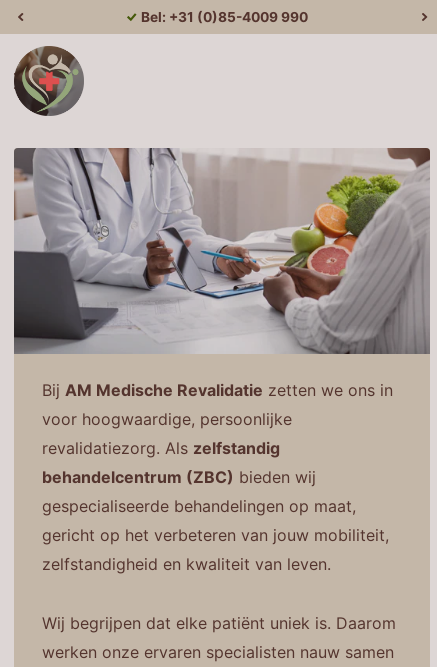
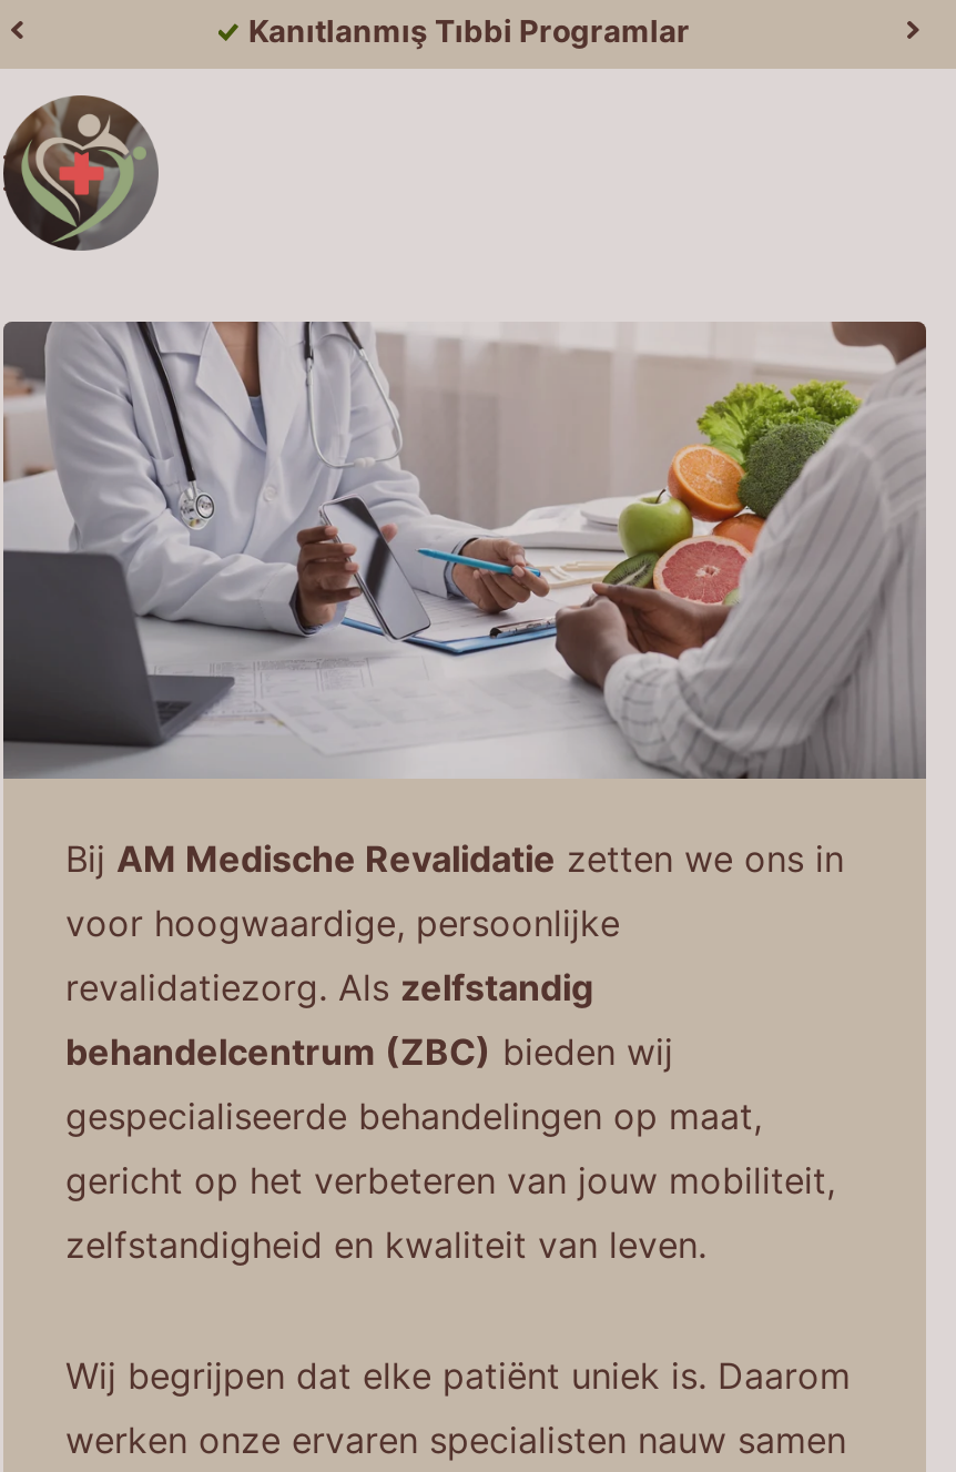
- Bel: +31 (0)85-4009 990
+ Kanıtlanmış Tıbbi Programlar
